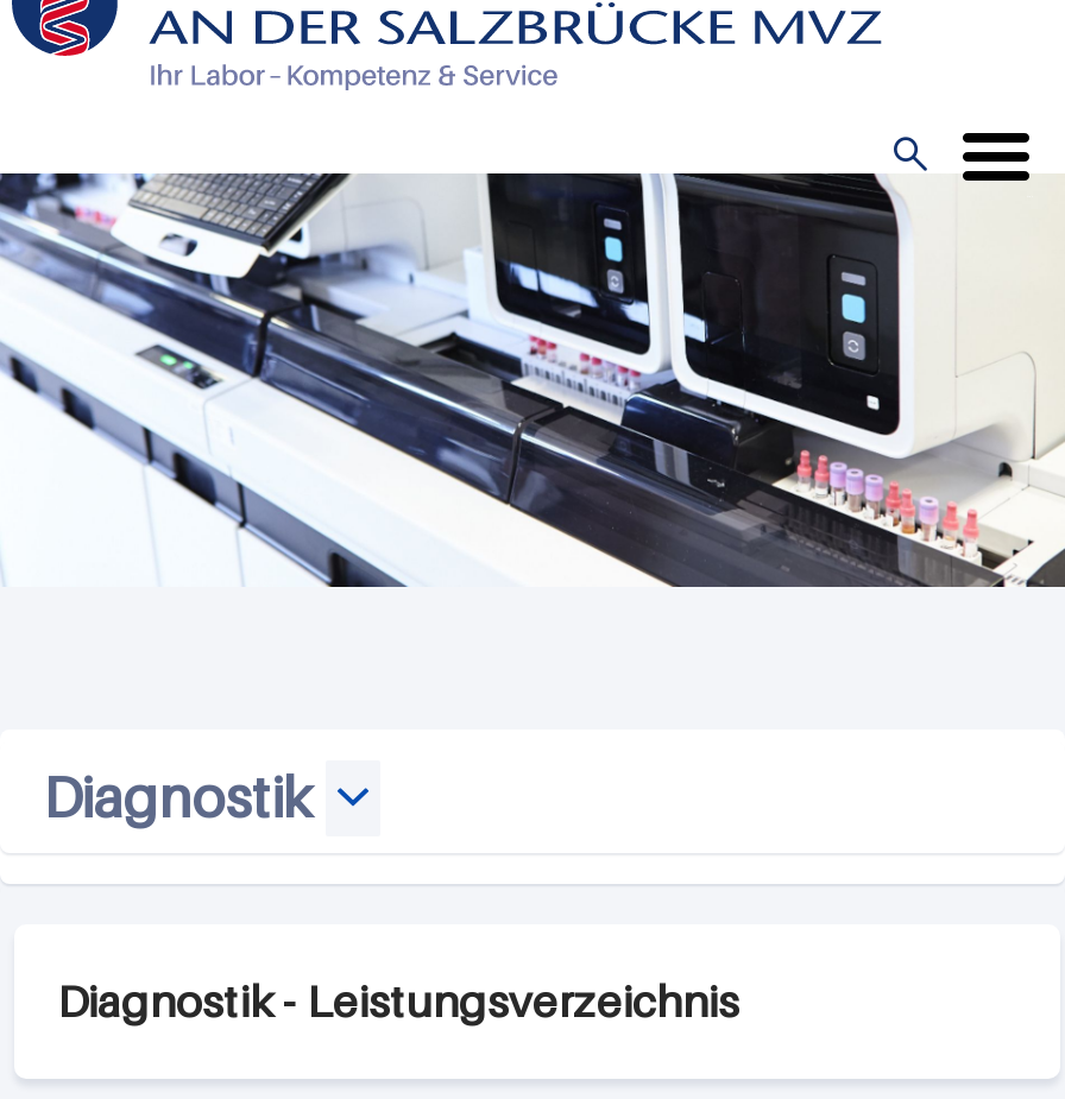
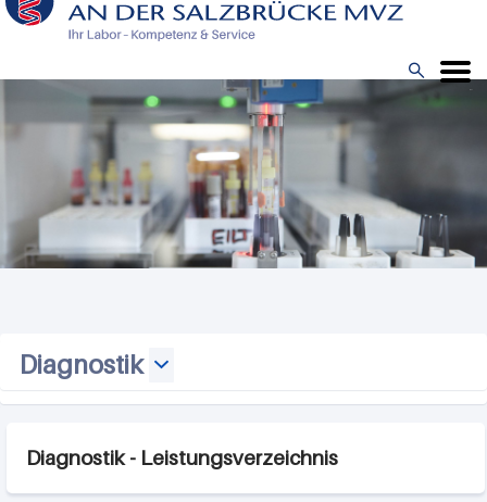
- [image]
+ [image]
